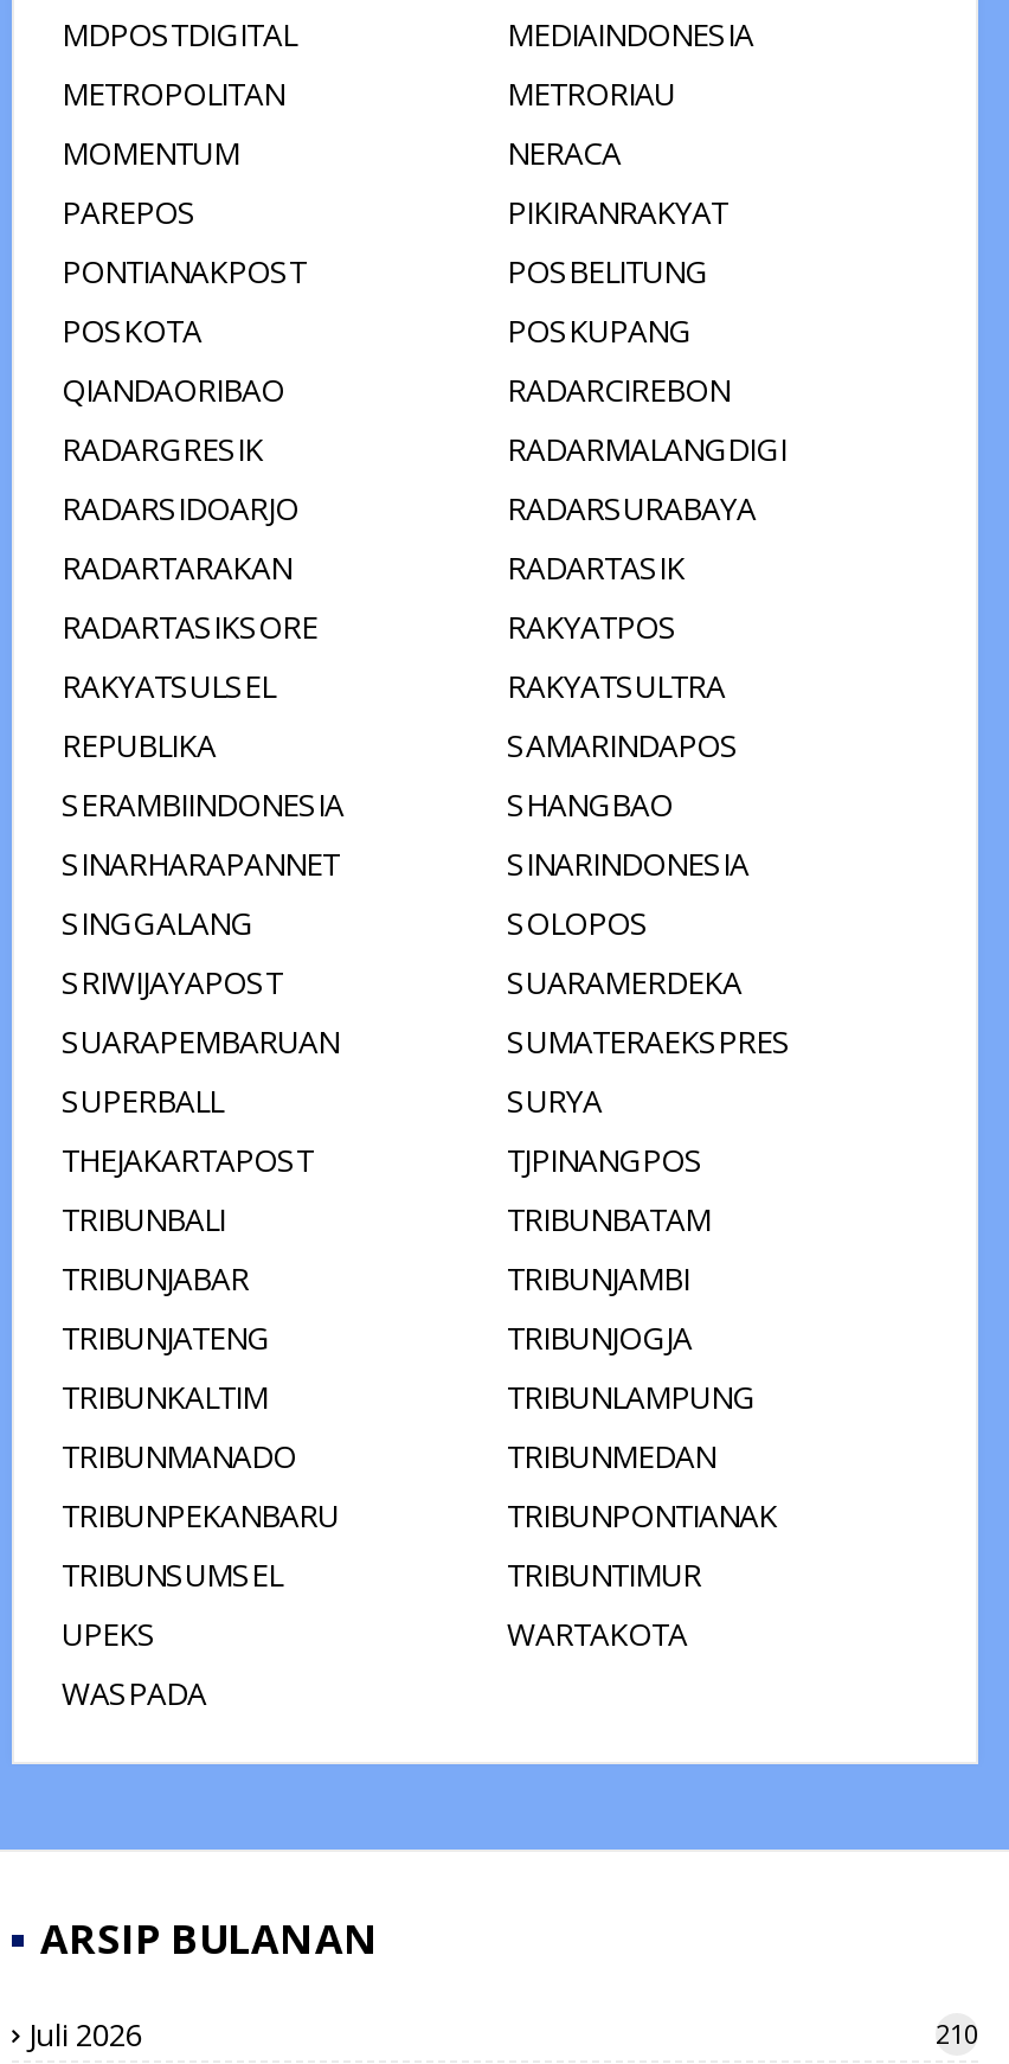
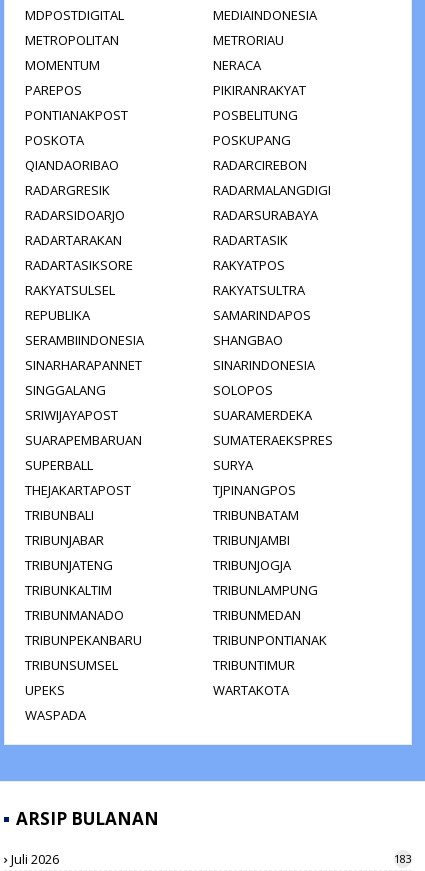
- 210
+ 183
